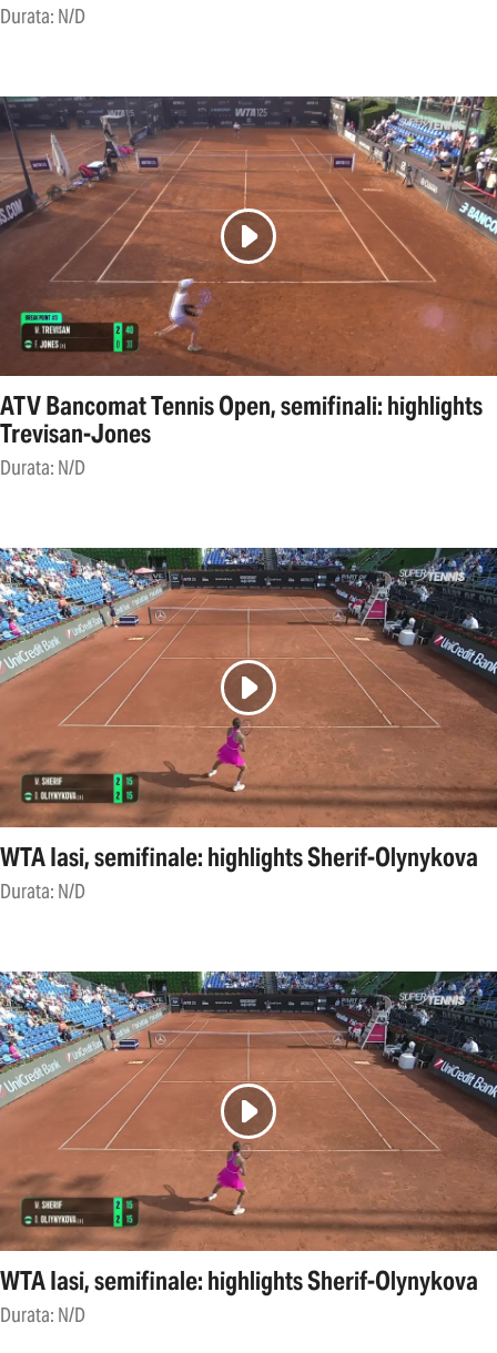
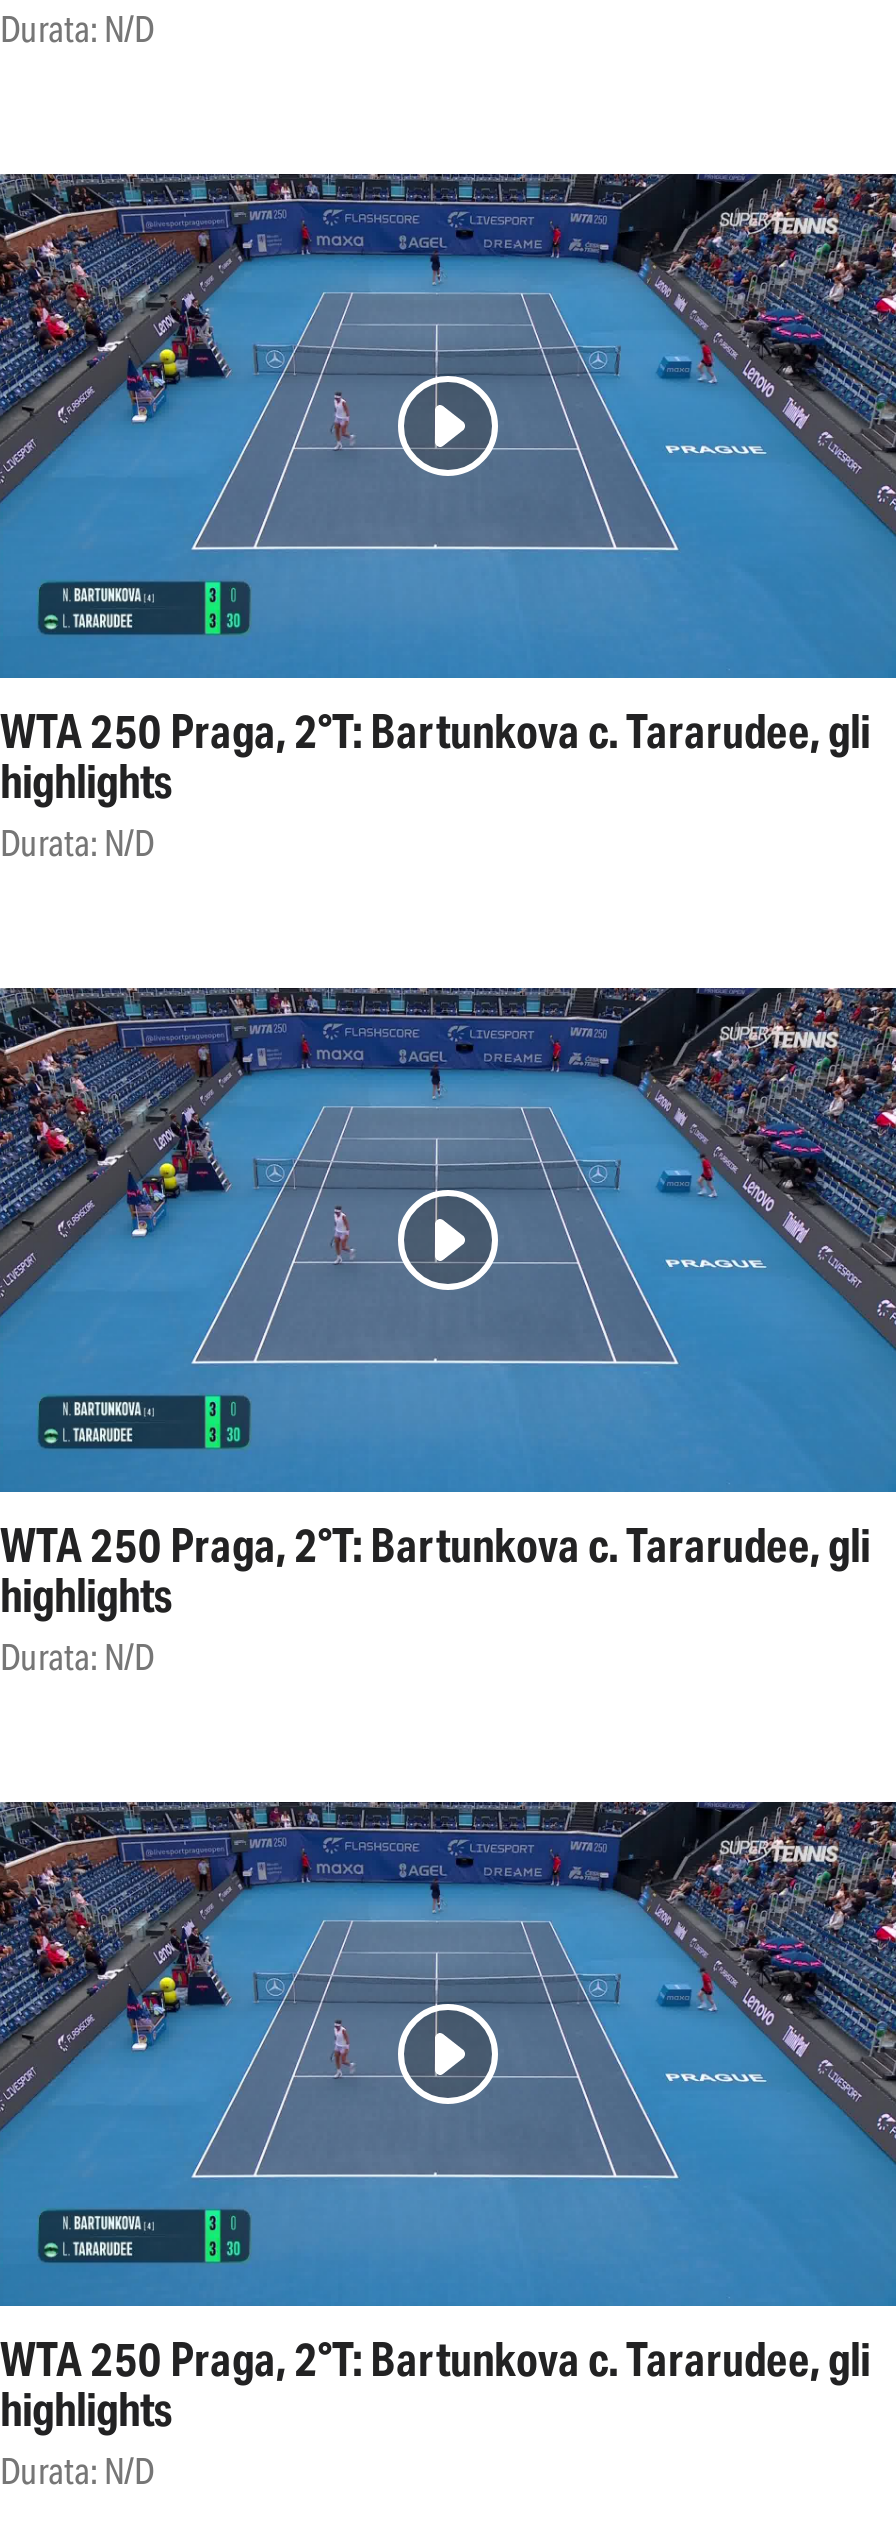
- [image]
- ATV Bancomat Tennis Open, semifinali: highlights
- Trevisan-Jones
+ [image]
+ WTA 250 Praga, 2°T: Bartunkova c. Tararudee, gli
+ highlights

- [image]
- WTA Iasi, semifinale: highlights Sherif-Olynykova
+ [image]
+ WTA 250 Praga, 2°T: Bartunkova c. Tararudee, gli
+ highlights

- [image]
- WTA Iasi, semifinale: highlights Sherif-Olynykova
+ [image]
+ WTA 250 Praga, 2°T: Bartunkova c. Tararudee, gli
+ highlights
